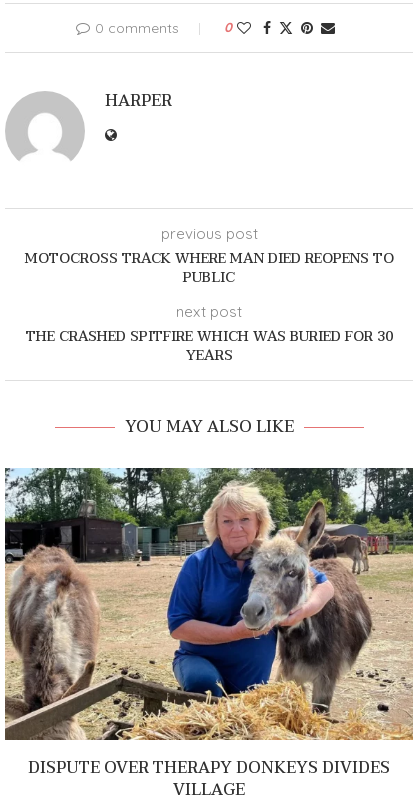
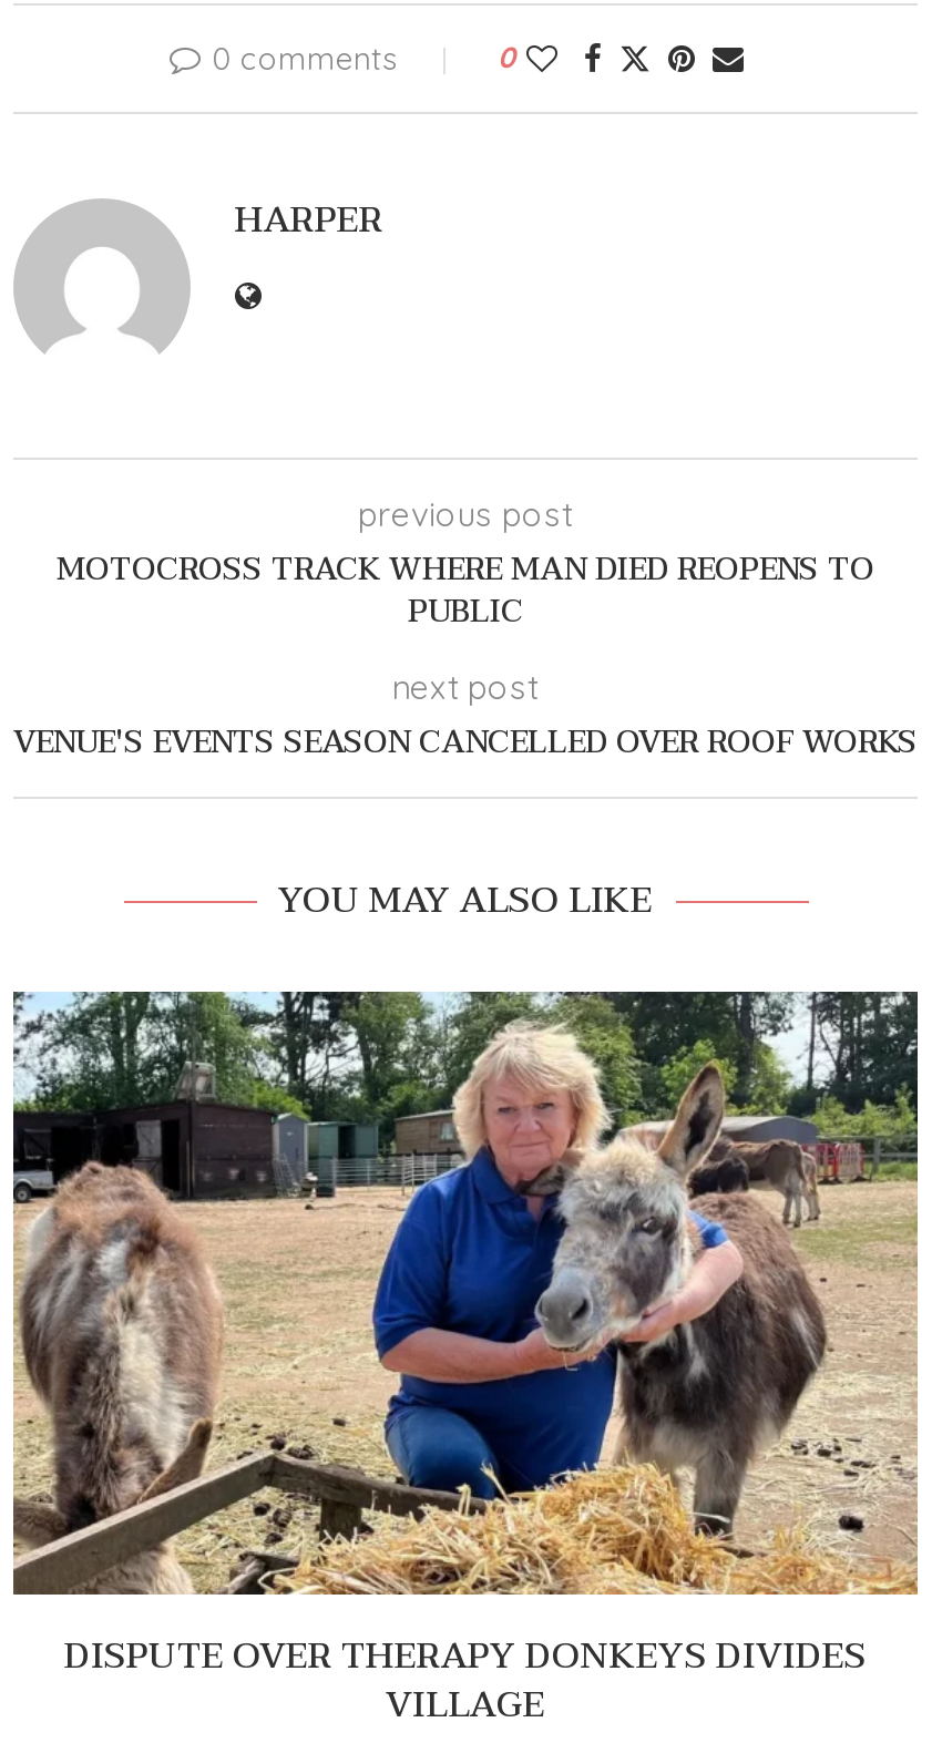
- THE CRASHED SPITFIRE WHICH WAS BURIED FOR 30
- YEARS
+ VENUE'S EVENTS SEASON CANCELLED OVER ROOF WORKS
